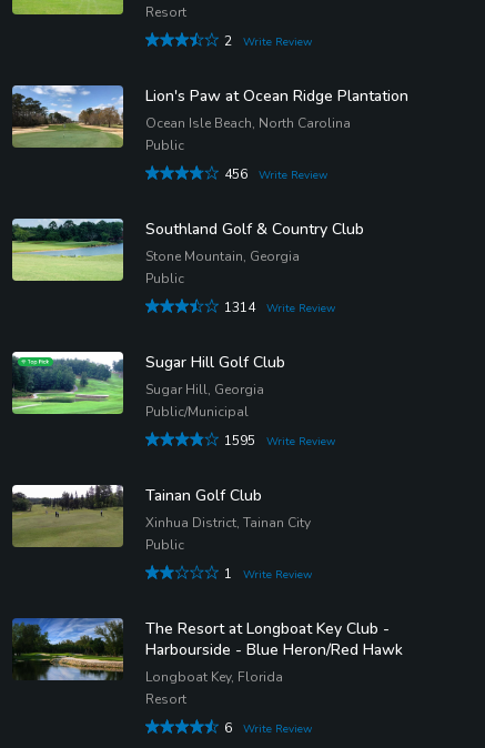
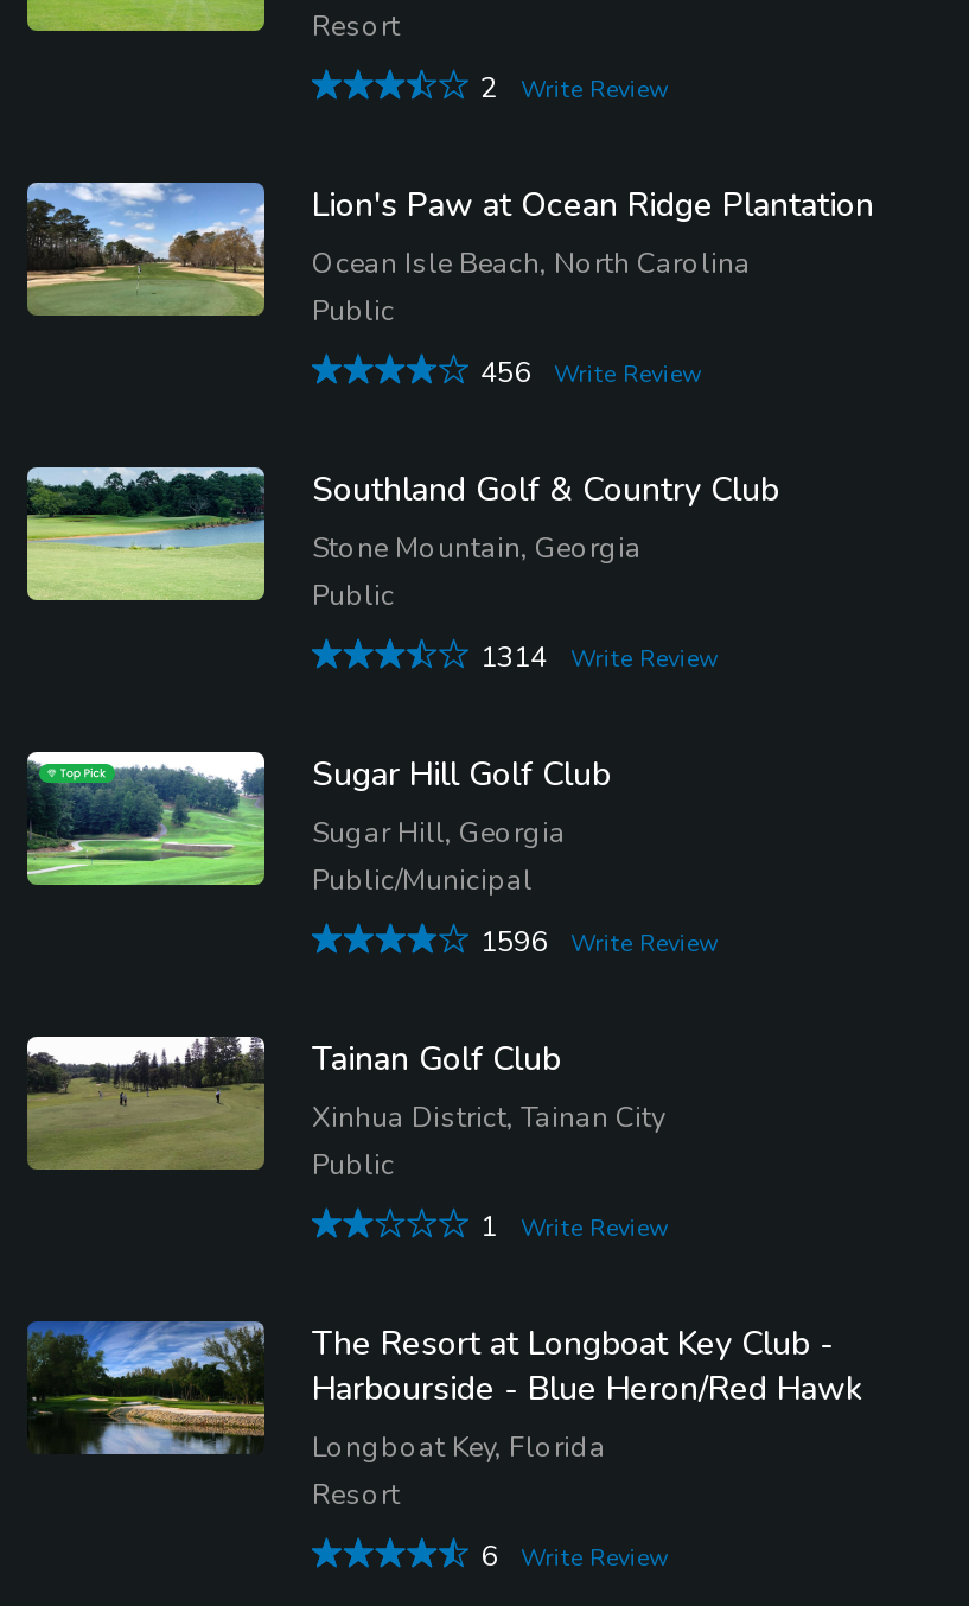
- 1595 Write Review
+ 1596 Write Review
